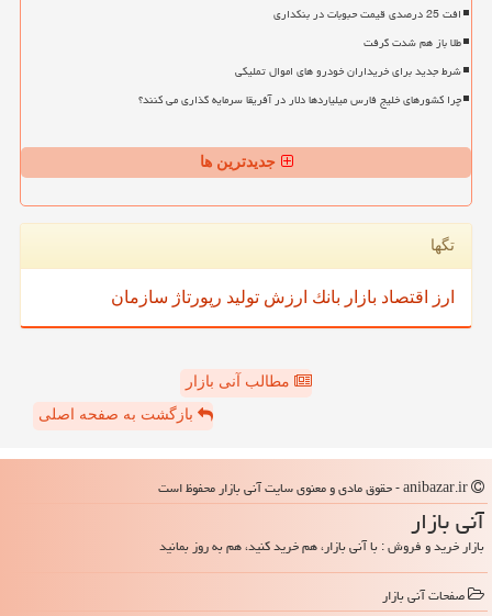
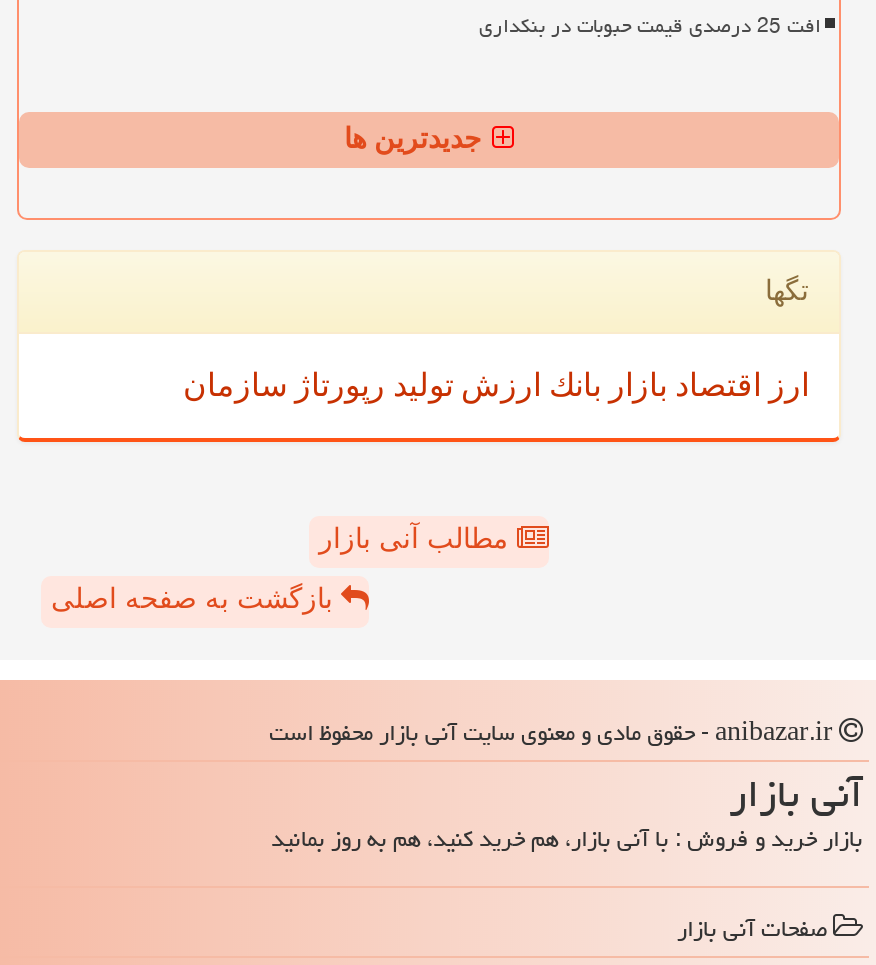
- طلا باز هم شدت گرفت
- شرط جدید برای خریداران خودرو های اموال تملیکی
- چرا کشورهای خلیج فارس میلیاردها دلار در آفریقا سرمایه گذاری می کنند؟
